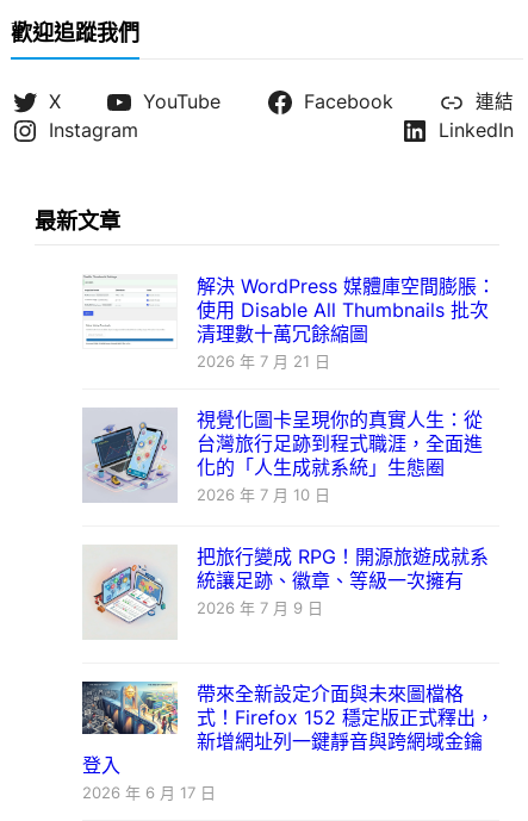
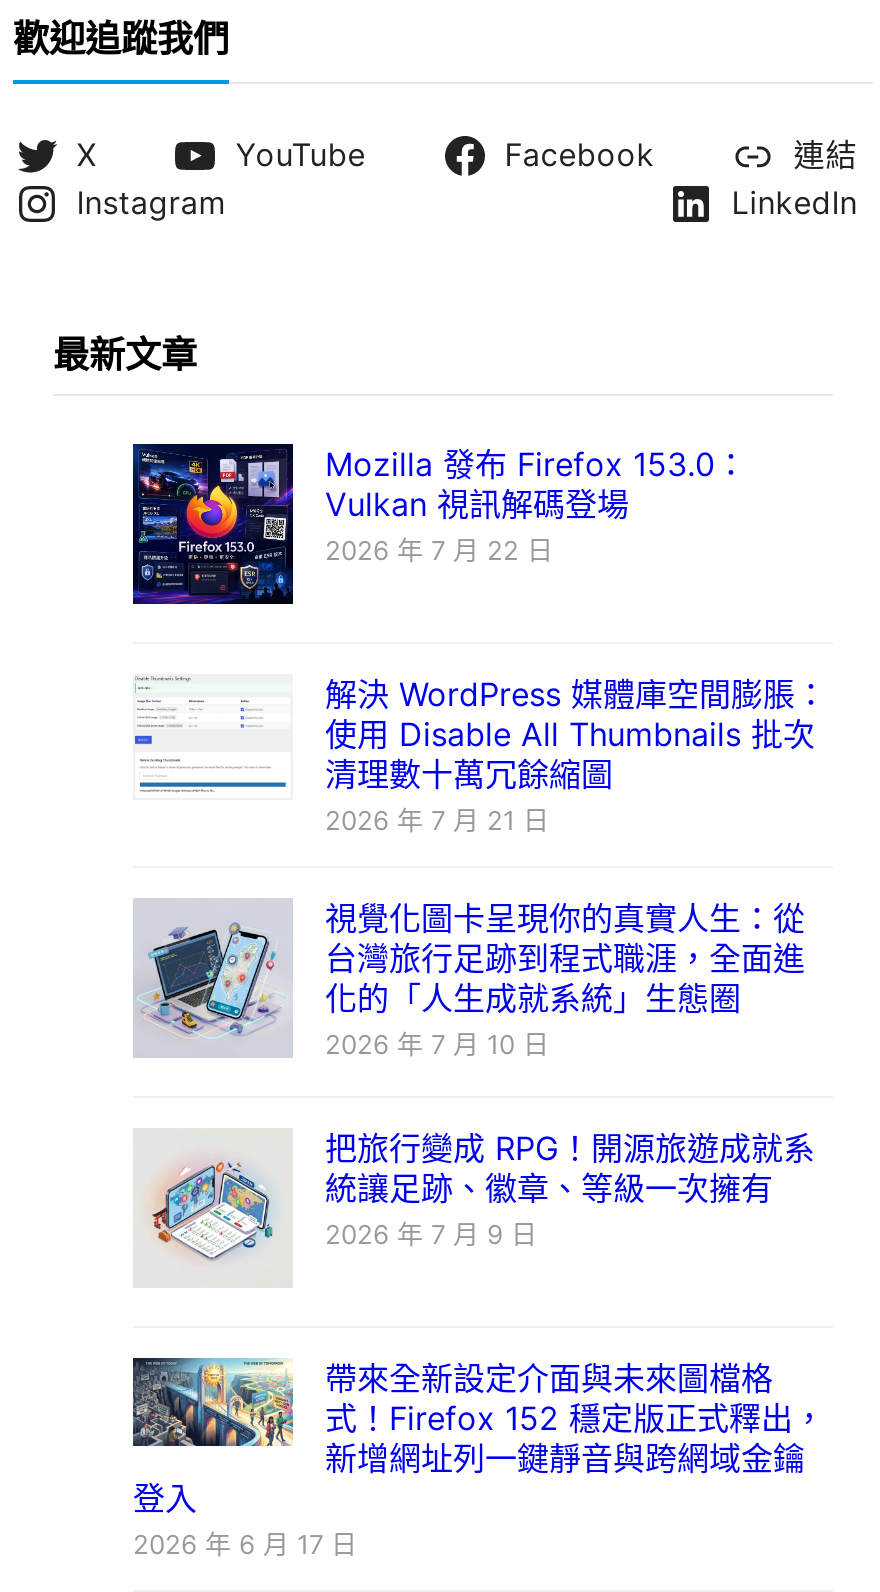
+ [image]
+ Mozilla 發布 Firefox 153.0：
+ Vulkan 視訊解碼登場
+ 2026 年 7 月 22 日
